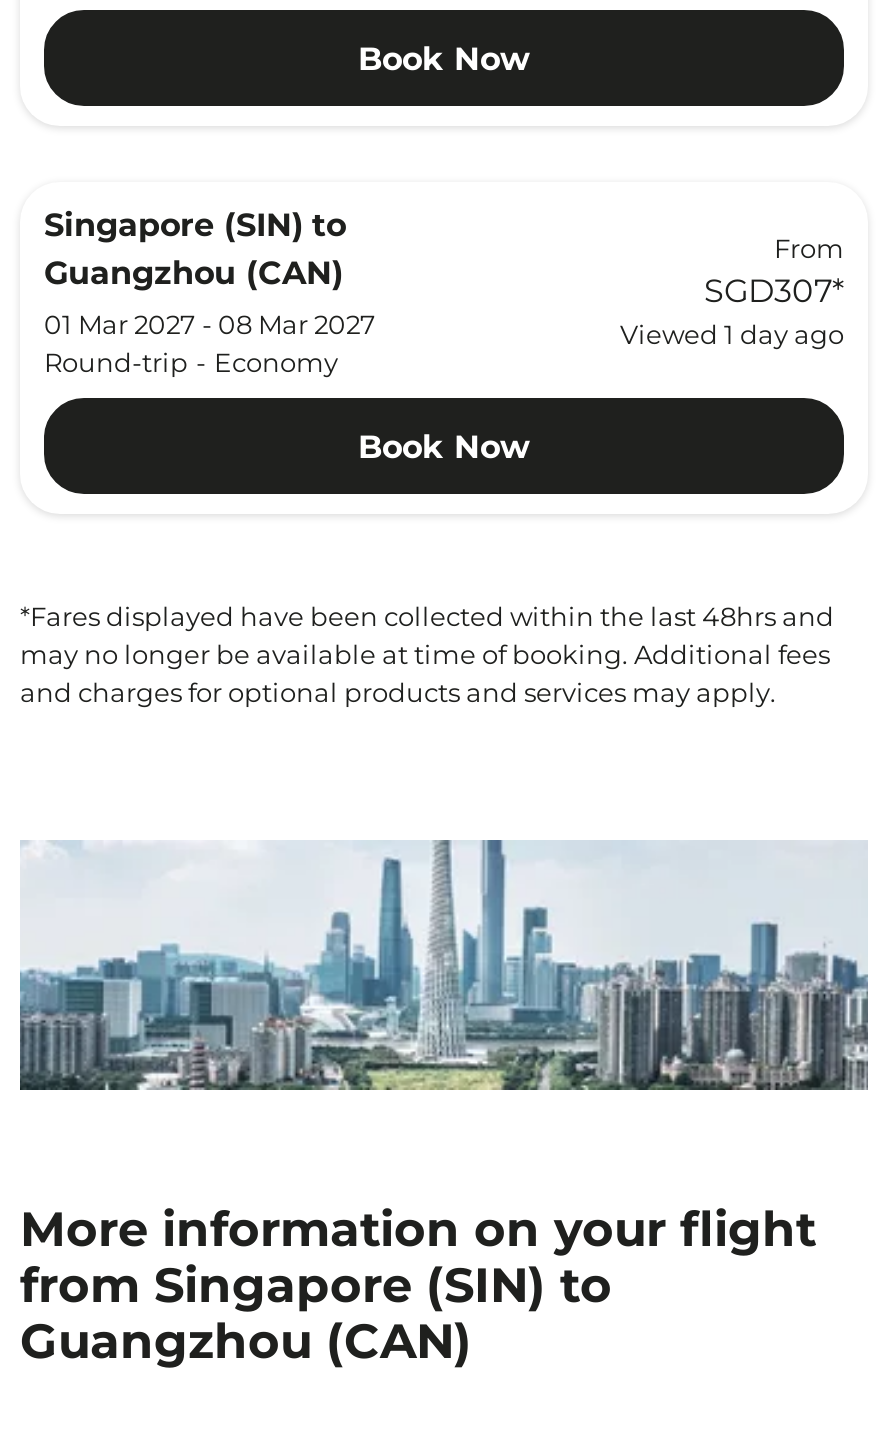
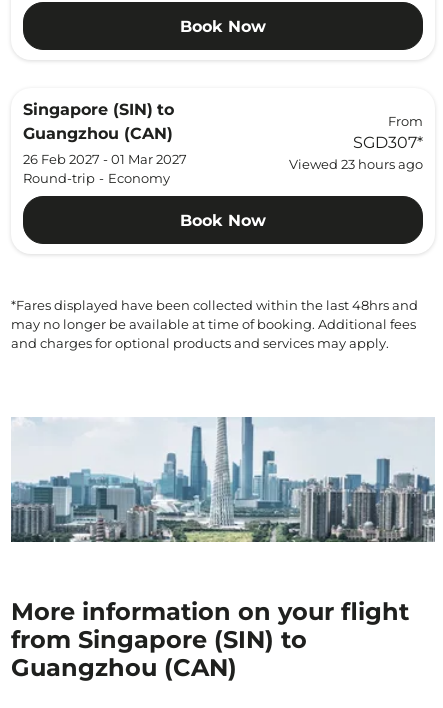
- 01 Mar 2027 - 08 Mar 2027
+ 26 Feb 2027 - 01 Mar 2027

- Viewed 1 day ago
+ Viewed 23 hours ago
